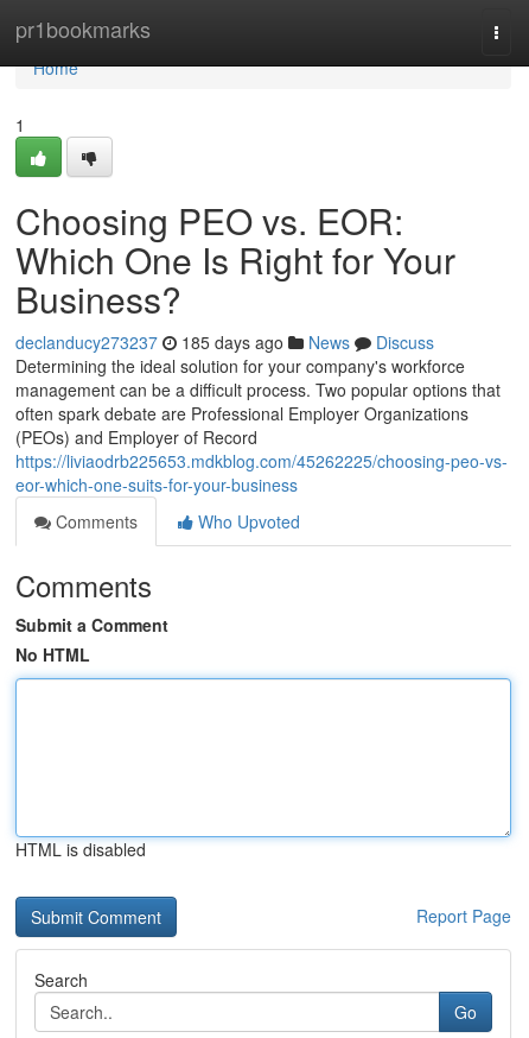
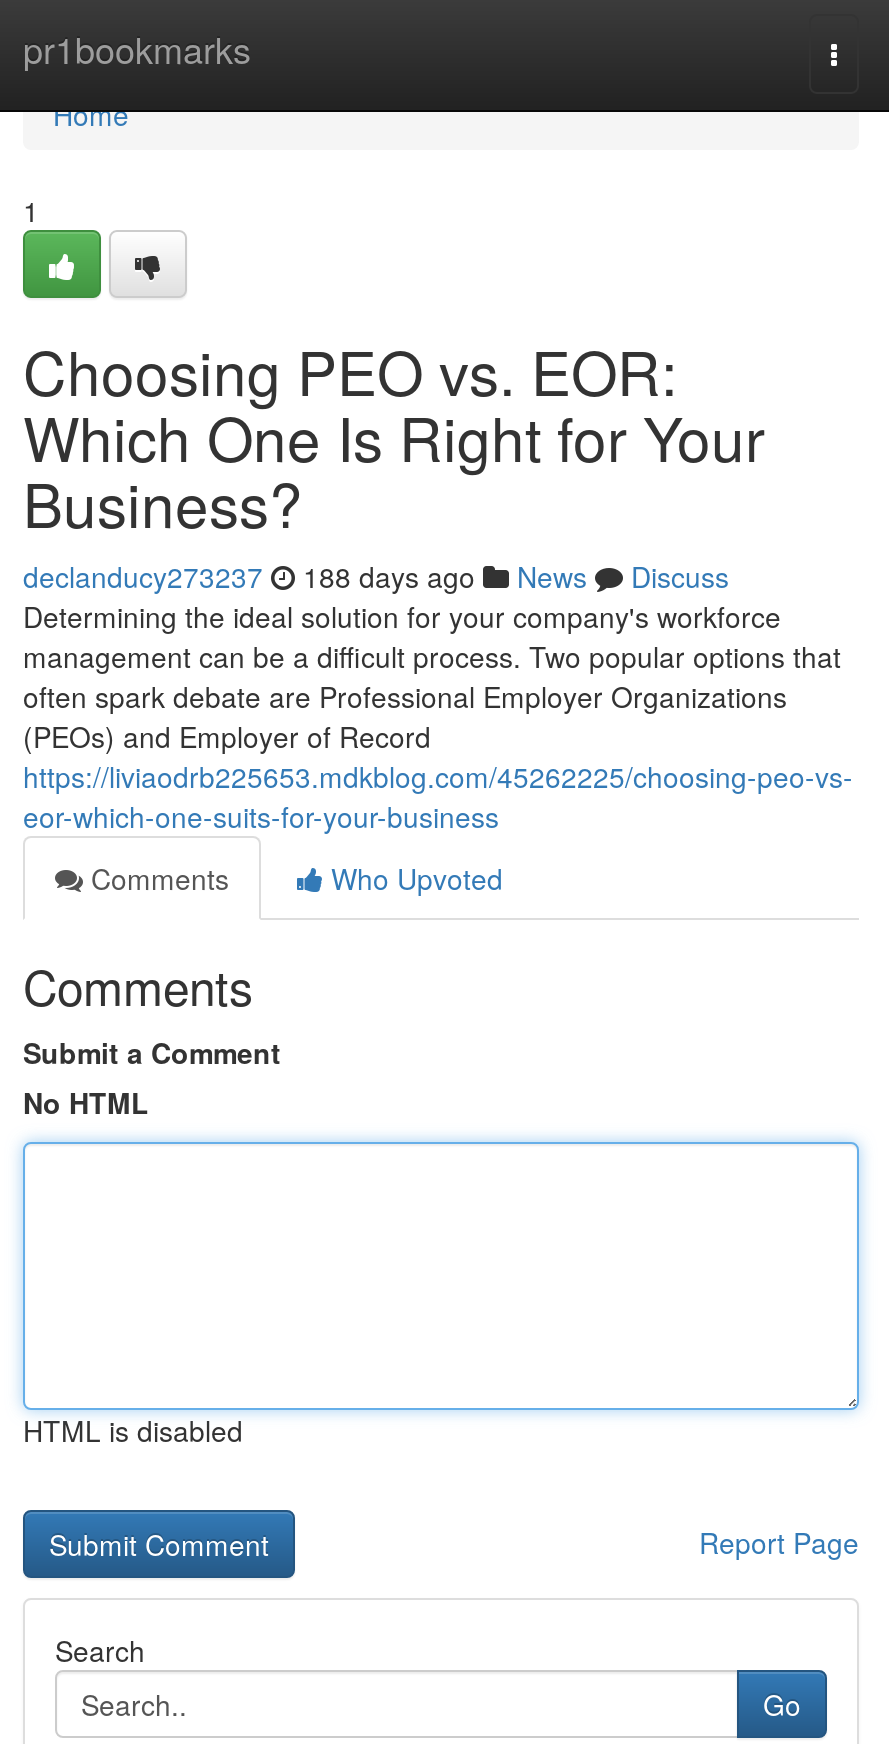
- declanducy273237 185 days ago News Discuss
+ declanducy273237 188 days ago News Discuss
